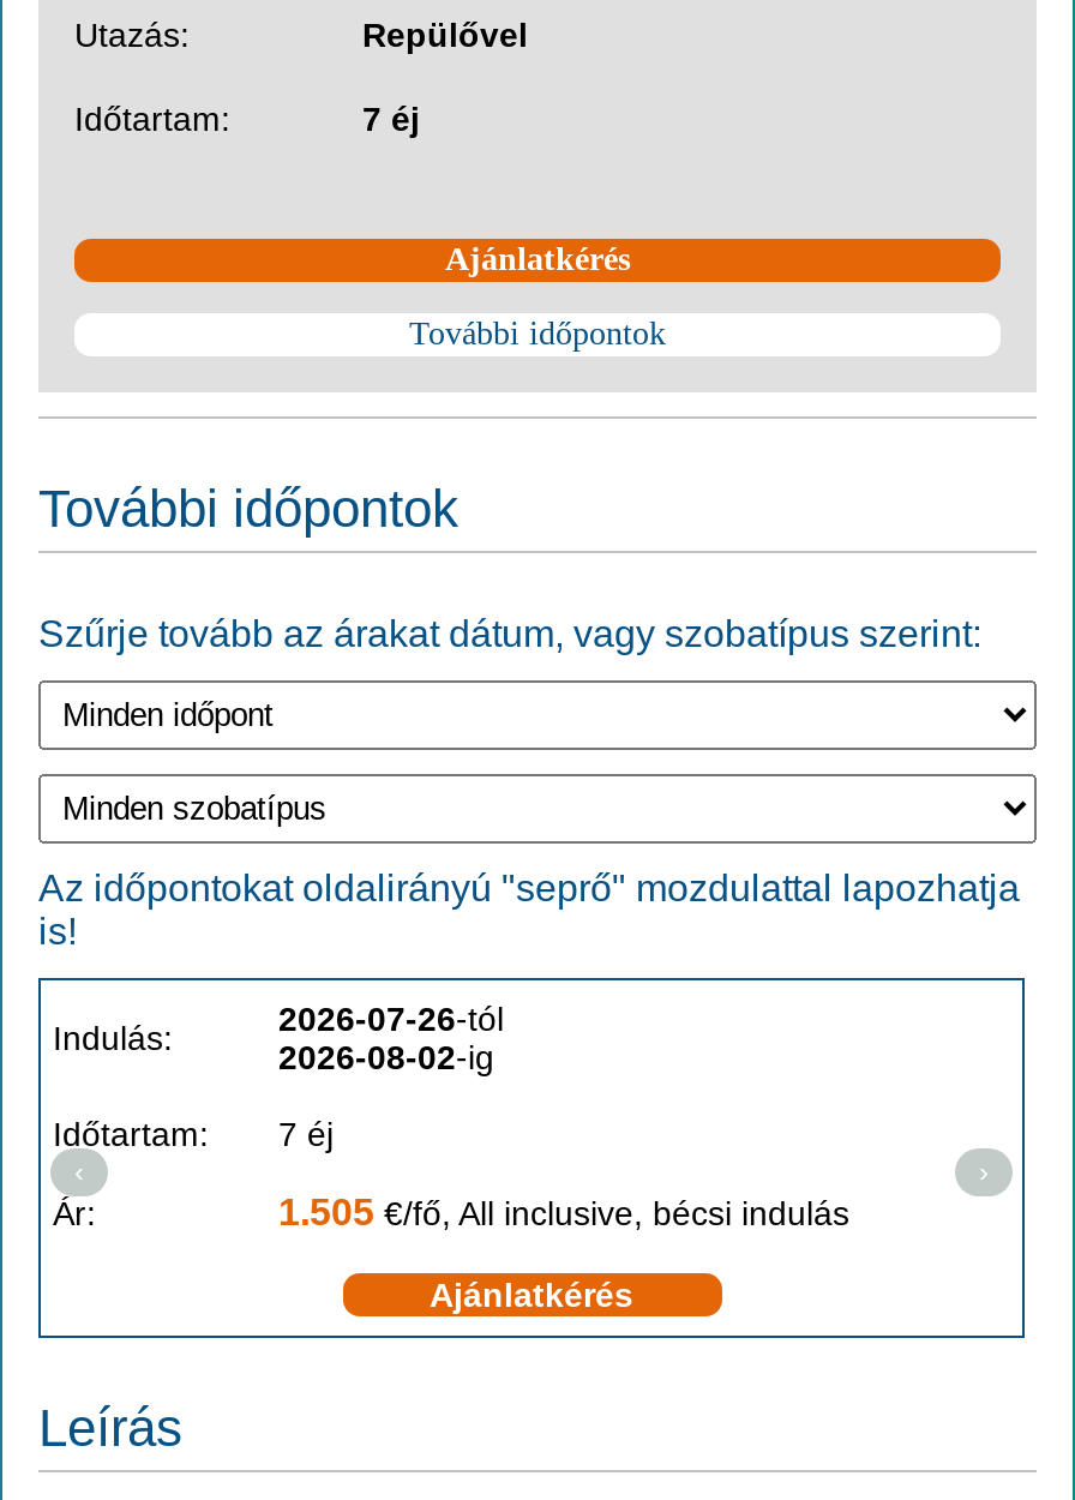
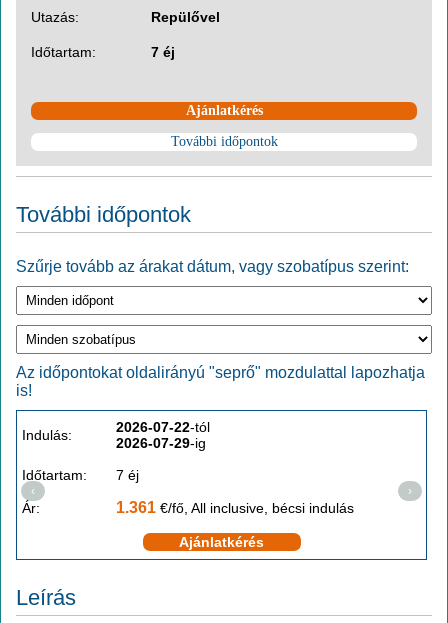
- 2026-07-26-tól
+ 2026-07-22-tól

- 2026-08-02-ig
+ 2026-07-29-ig

- 1.505 €/fő, All inclusive, bécsi indulás
+ 1.361 €/fő, All inclusive, bécsi indulás
